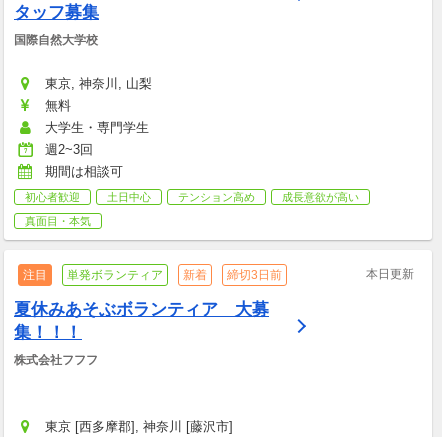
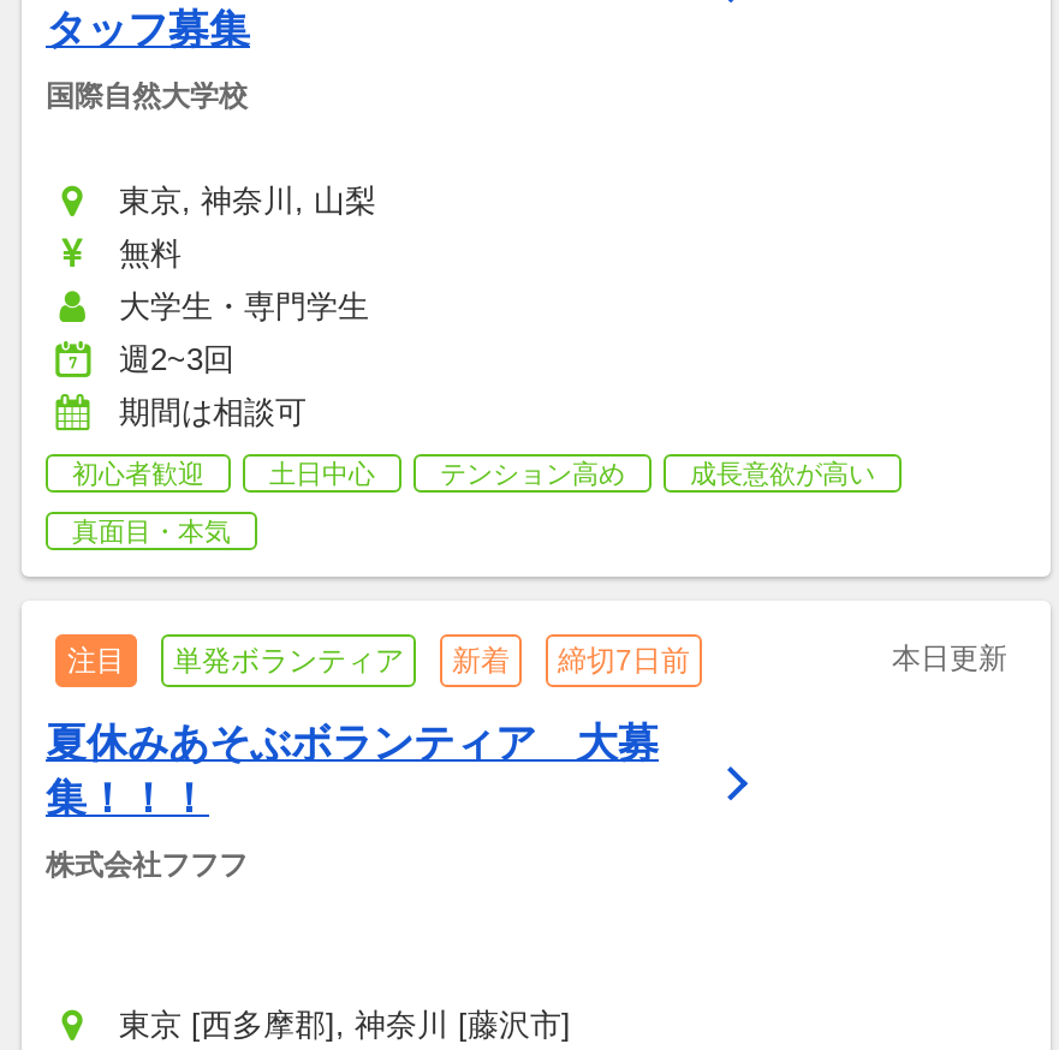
- 注目 単発ボランティア 新着 締切3日前
+ 注目 単発ボランティア 新着 締切7日前
